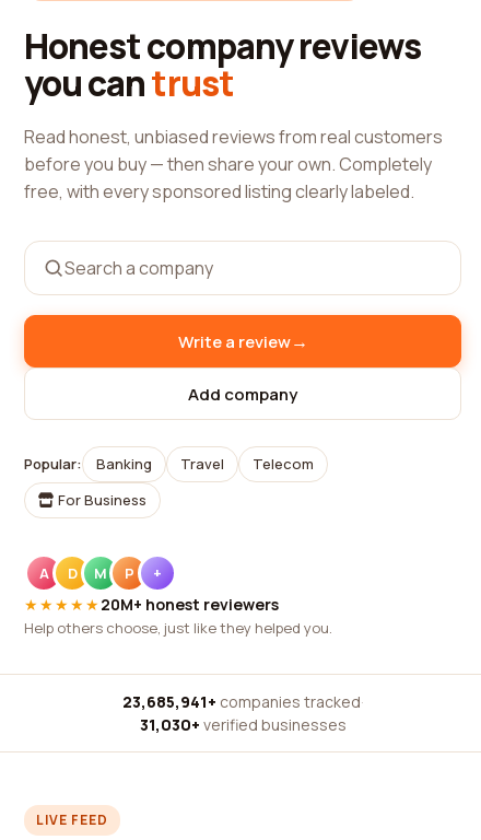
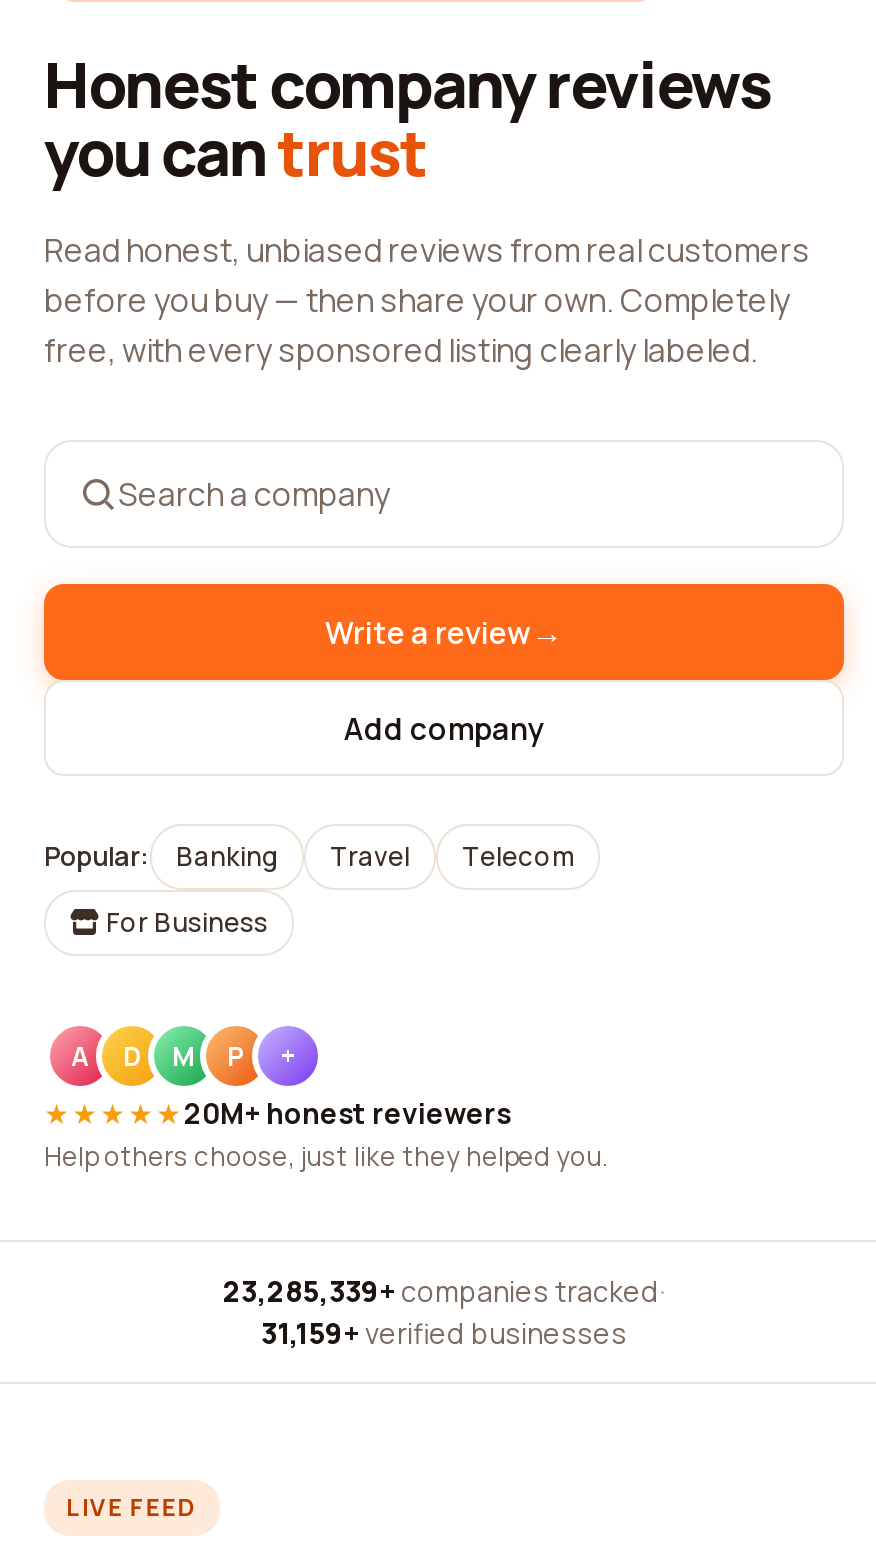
- 23,685,941+ companies tracked ·
+ 23,285,339+ companies tracked ·

- 31,030+ verified businesses
+ 31,159+ verified businesses
